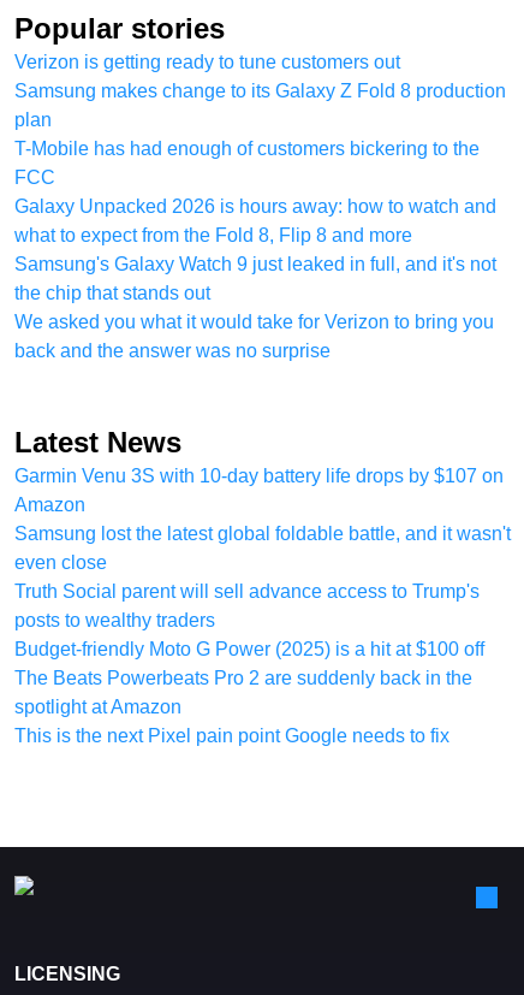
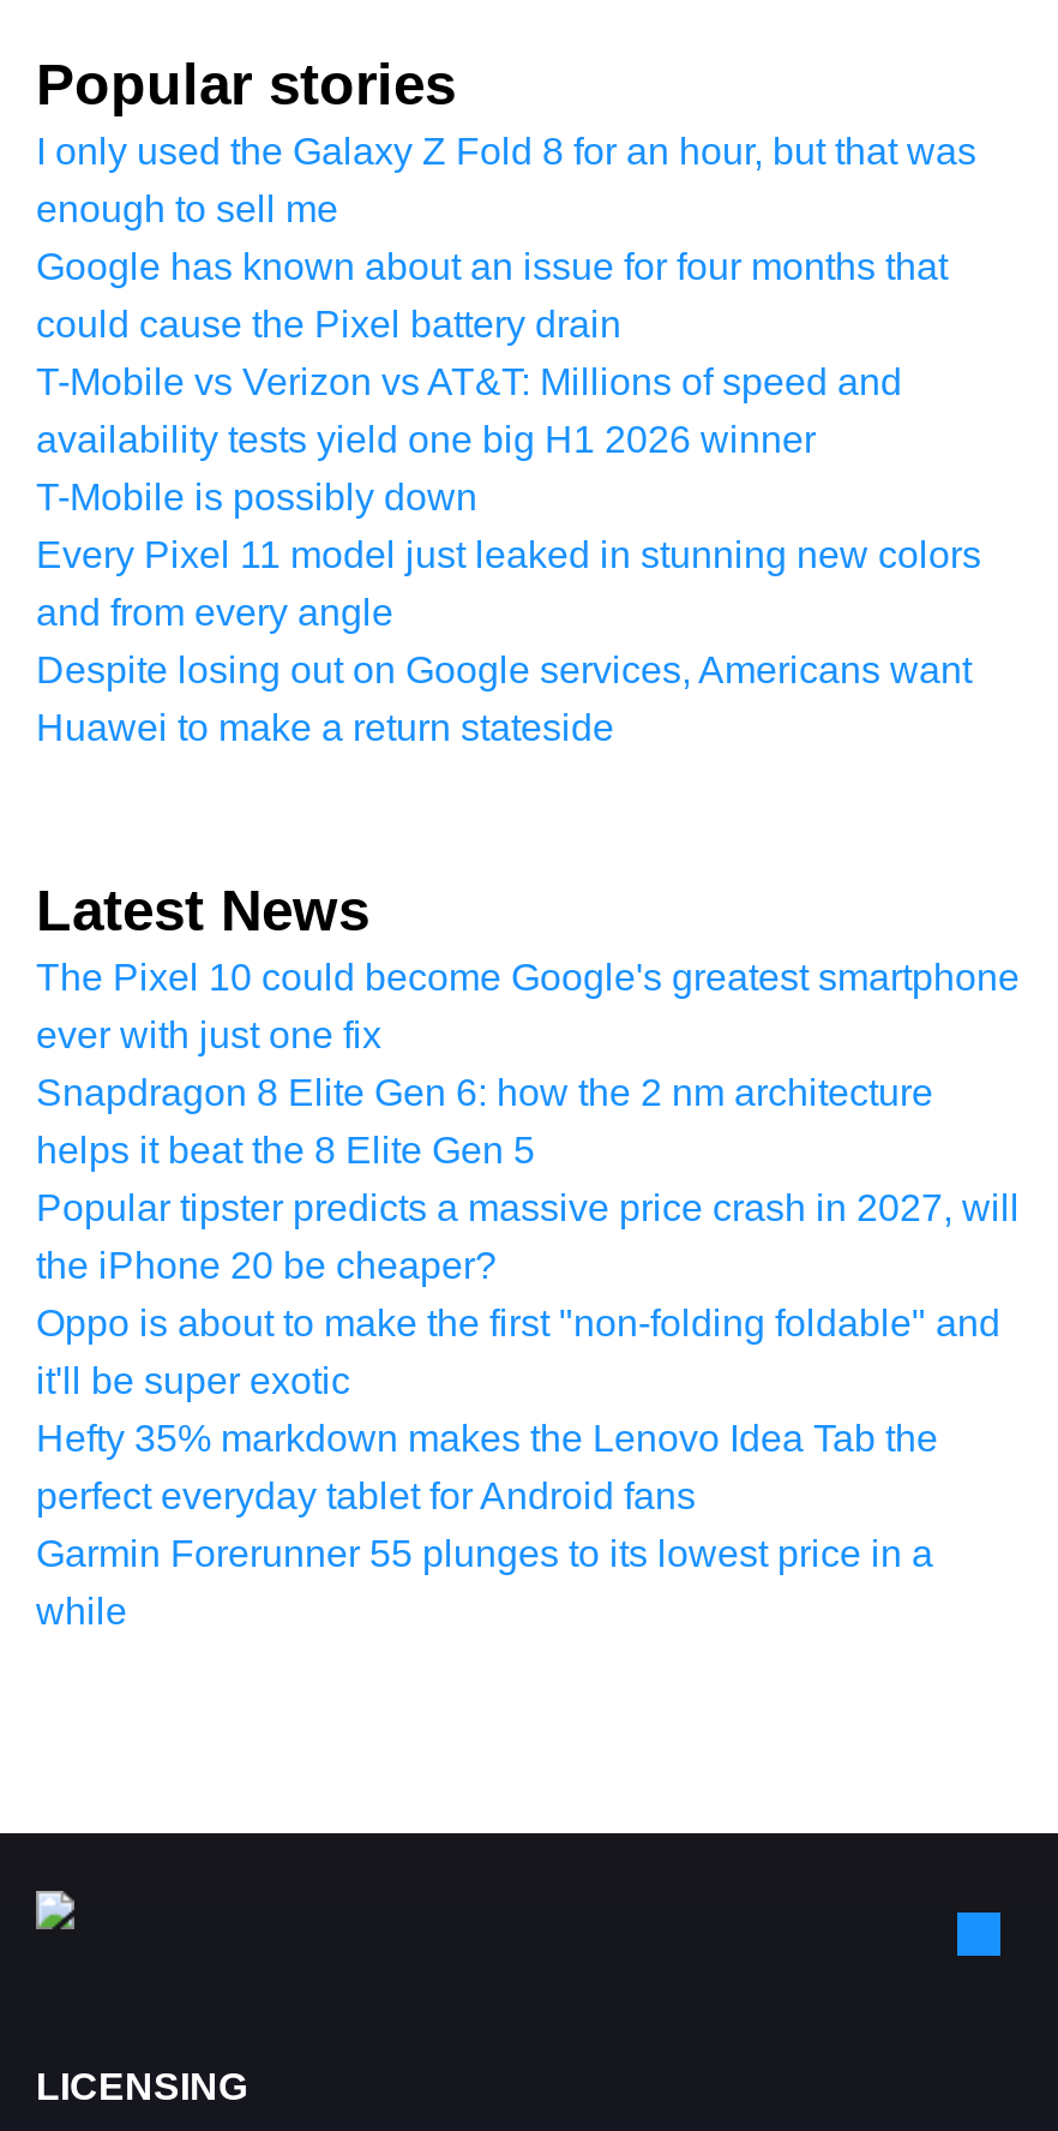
- Verizon is getting ready to tune customers out
- Samsung makes change to its Galaxy Z Fold 8 production
- plan
- T-Mobile has had enough of customers bickering to the
- FCC
- Galaxy Unpacked 2026 is hours away: how to watch and
- what to expect from the Fold 8, Flip 8 and more
- Samsung's Galaxy Watch 9 just leaked in full, and it's not
- the chip that stands out
- We asked you what it would take for Verizon to bring you
- back and the answer was no surprise
+ I only used the Galaxy Z Fold 8 for an hour, but that was
+ enough to sell me
+ Google has known about an issue for four months that
+ could cause the Pixel battery drain
+ T-Mobile vs Verizon vs AT&T: Millions of speed and
+ availability tests yield one big H1 2026 winner
+ T-Mobile is possibly down
+ Every Pixel 11 model just leaked in stunning new colors
+ and from every angle
+ Despite losing out on Google services, Americans want
+ Huawei to make a return stateside

- Garmin Venu 3S with 10-day battery life drops by $107 on
- Amazon
- Samsung lost the latest global foldable battle, and it wasn't
- even close
- Truth Social parent will sell advance access to Trump's
- posts to wealthy traders
- Budget-friendly Moto G Power (2025) is a hit at $100 off
- The Beats Powerbeats Pro 2 are suddenly back in the
- spotlight at Amazon
- This is the next Pixel pain point Google needs to fix
+ The Pixel 10 could become Google's greatest smartphone
+ ever with just one fix
+ Snapdragon 8 Elite Gen 6: how the 2 nm architecture
+ helps it beat the 8 Elite Gen 5
+ Popular tipster predicts a massive price crash in 2027, will
+ the iPhone 20 be cheaper?
+ Oppo is about to make the first "non-folding foldable" and
+ it'll be super exotic
+ Hefty 35% markdown makes the Lenovo Idea Tab the
+ perfect everyday tablet for Android fans
+ Garmin Forerunner 55 plunges to its lowest price in a
+ while
